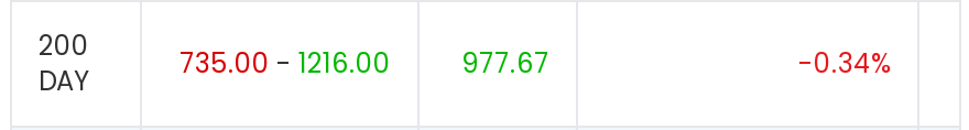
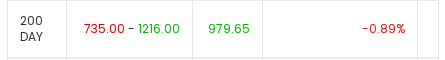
- 735.00 - 1216.00 977.67
+ 735.00 - 1216.00 979.65

- -0.34%
+ -0.89%
